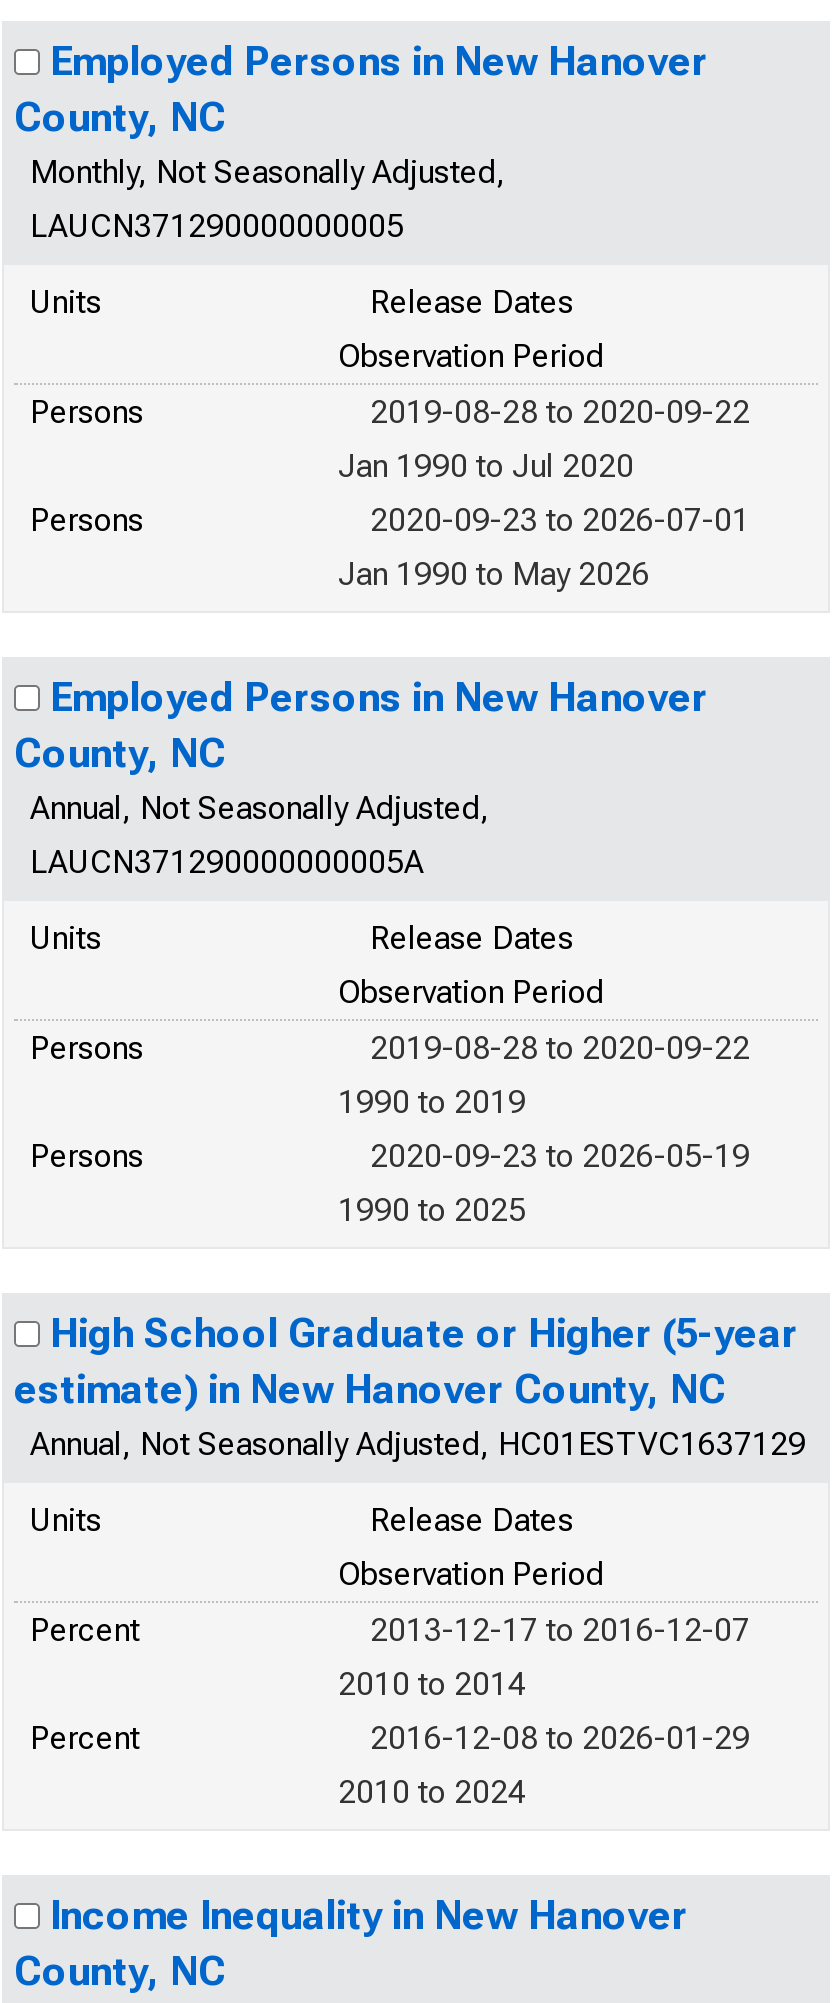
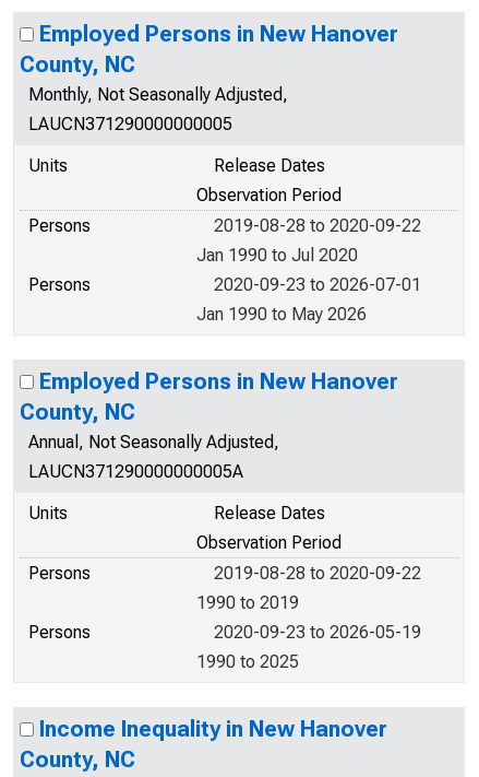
- High School Graduate or Higher (5-year
- estimate) in New Hanover County, NC
- Annual, Not Seasonally Adjusted, HC01ESTVC1637129
- Units
- Release Dates
- Observation Period
- Percent
- 2013-12-17 to 2016-12-07
- 2010 to 2014
- Percent
- 2016-12-08 to 2026-01-29
- 2010 to 2024
